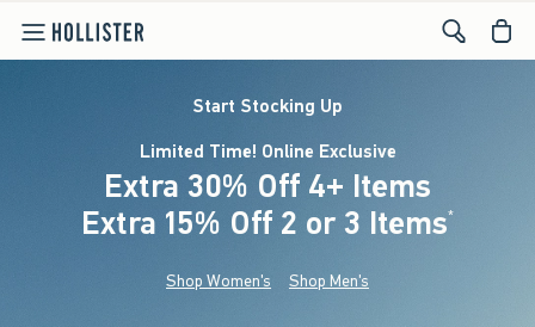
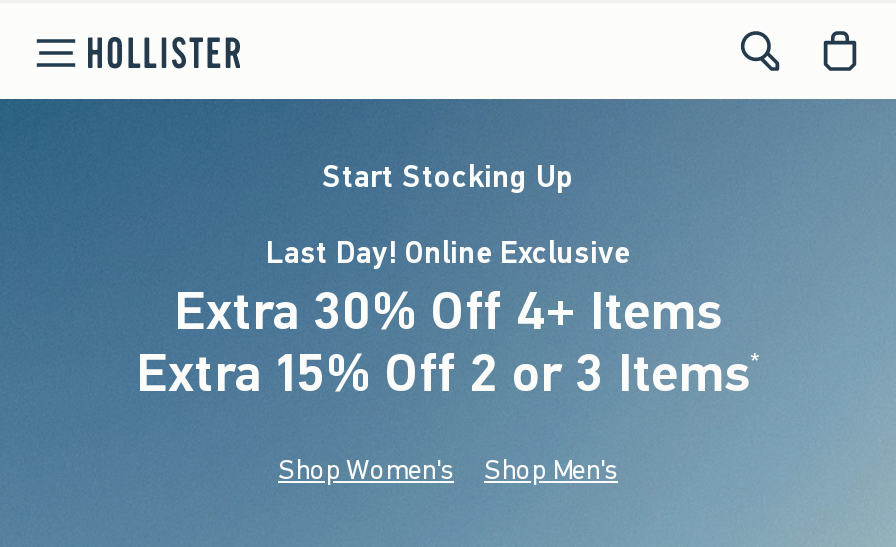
- Limited Time! Online Exclusive
+ Last Day! Online Exclusive
